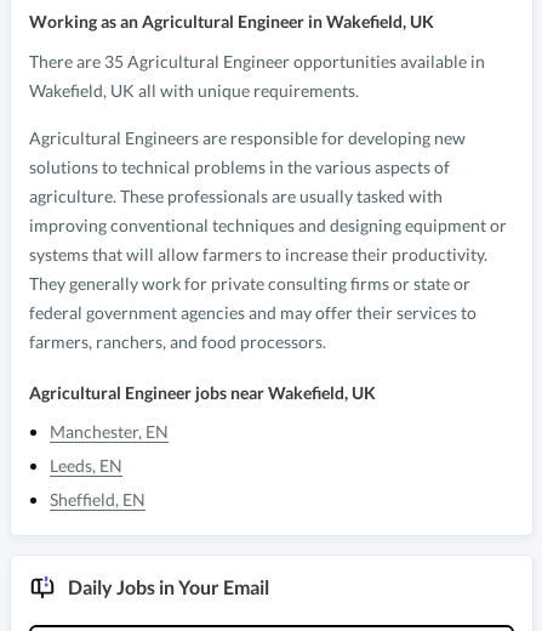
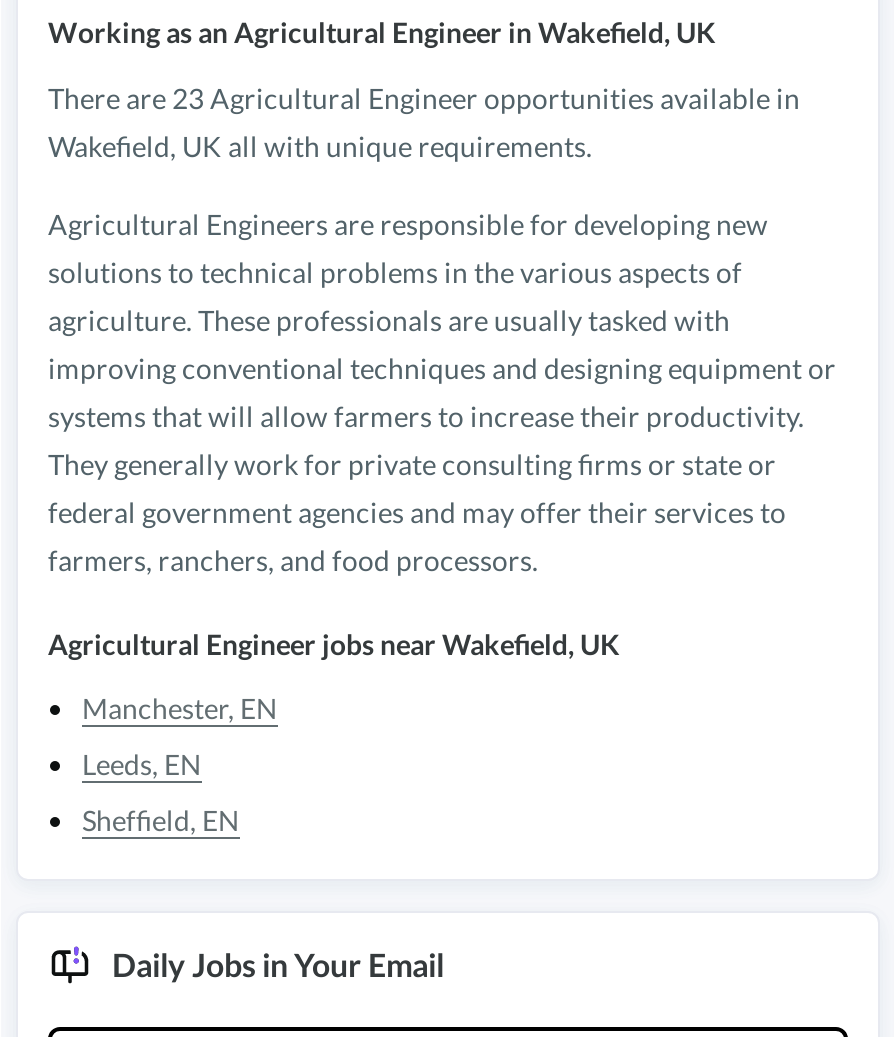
- There are 35 Agricultural Engineer opportunities available in
+ There are 23 Agricultural Engineer opportunities available in
